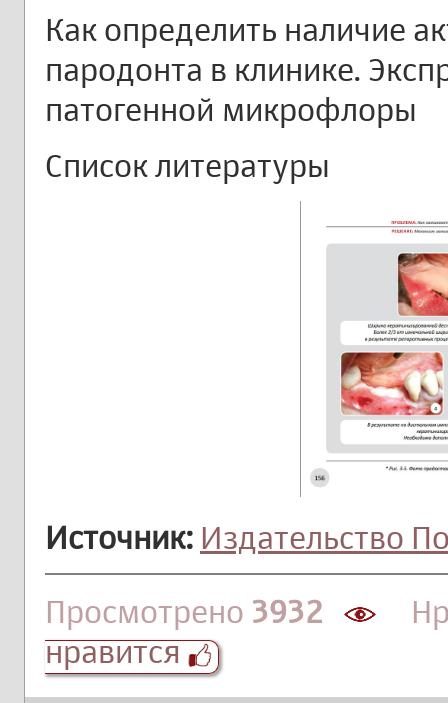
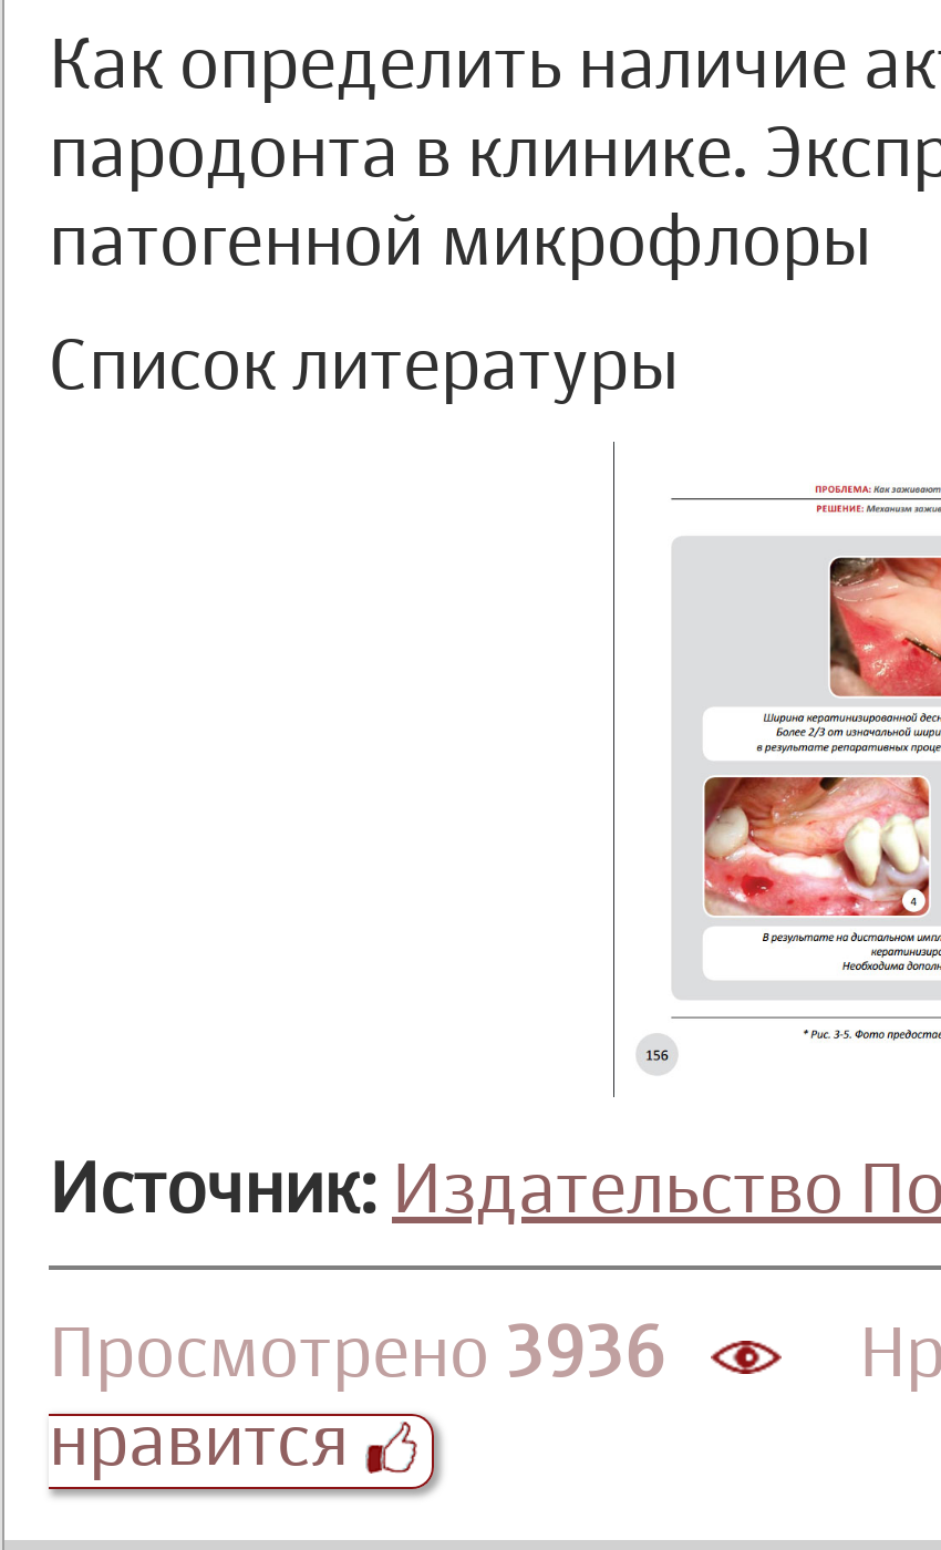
- Просмотрено 3932
+ Просмотрено 3936
